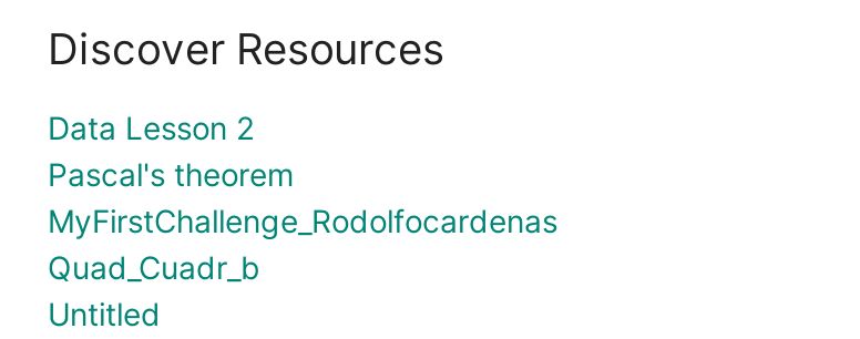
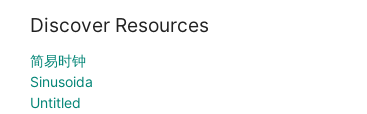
- Data Lesson 2
- Pascal's theorem
- MyFirstChallenge_Rodolfocardenas
- Quad_Cuadr_b
+ 简易时钟
+ Sinusoida
